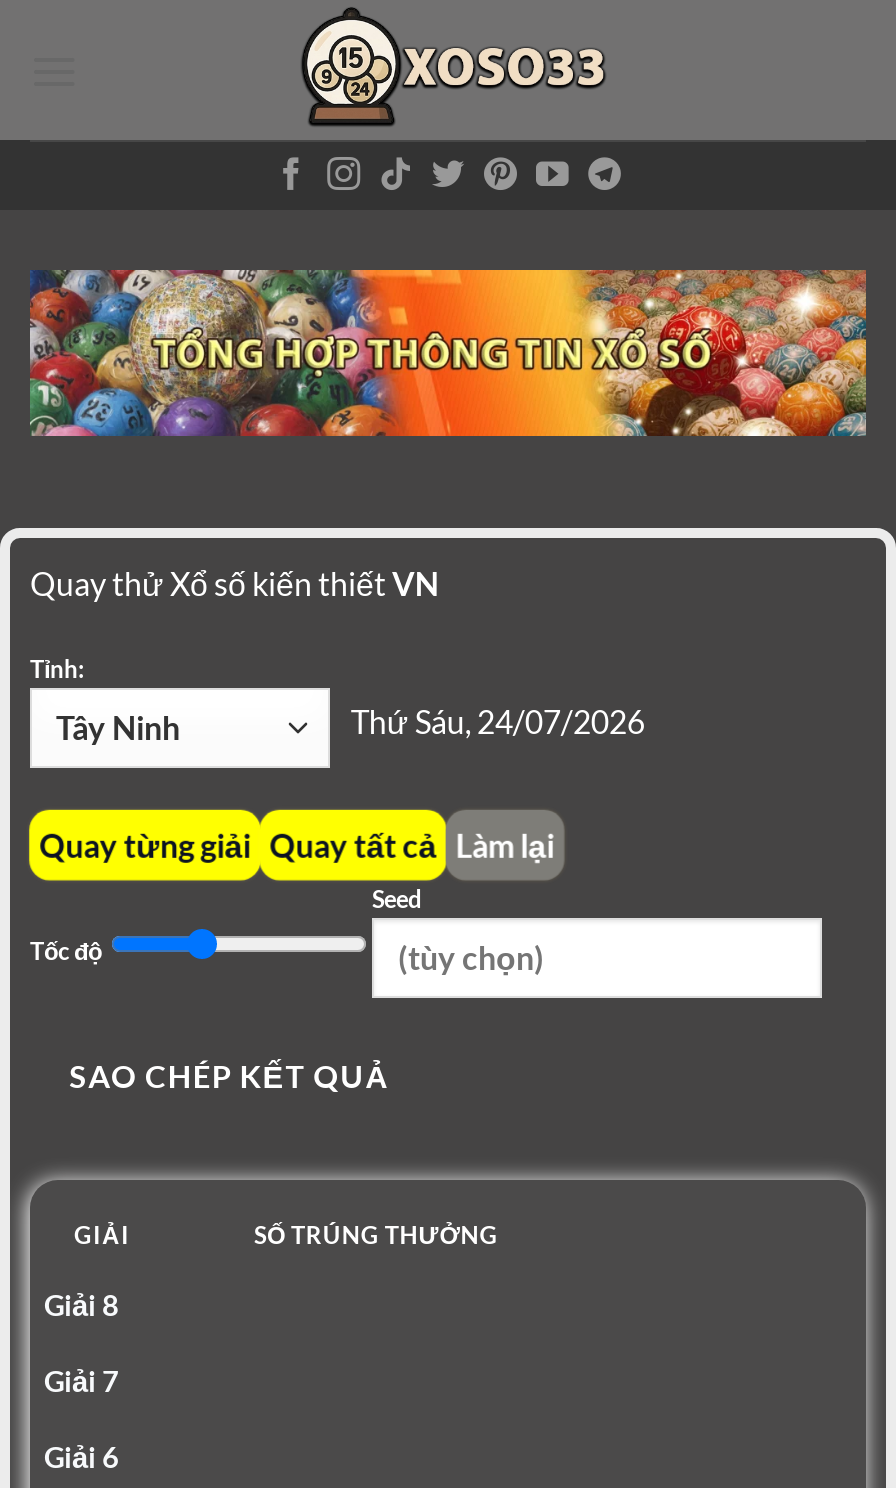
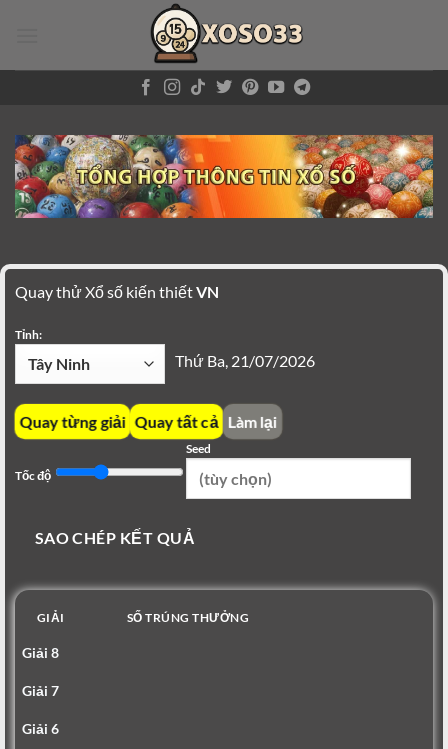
- Thứ Sáu, 24/07/2026
+ Thứ Ba, 21/07/2026
